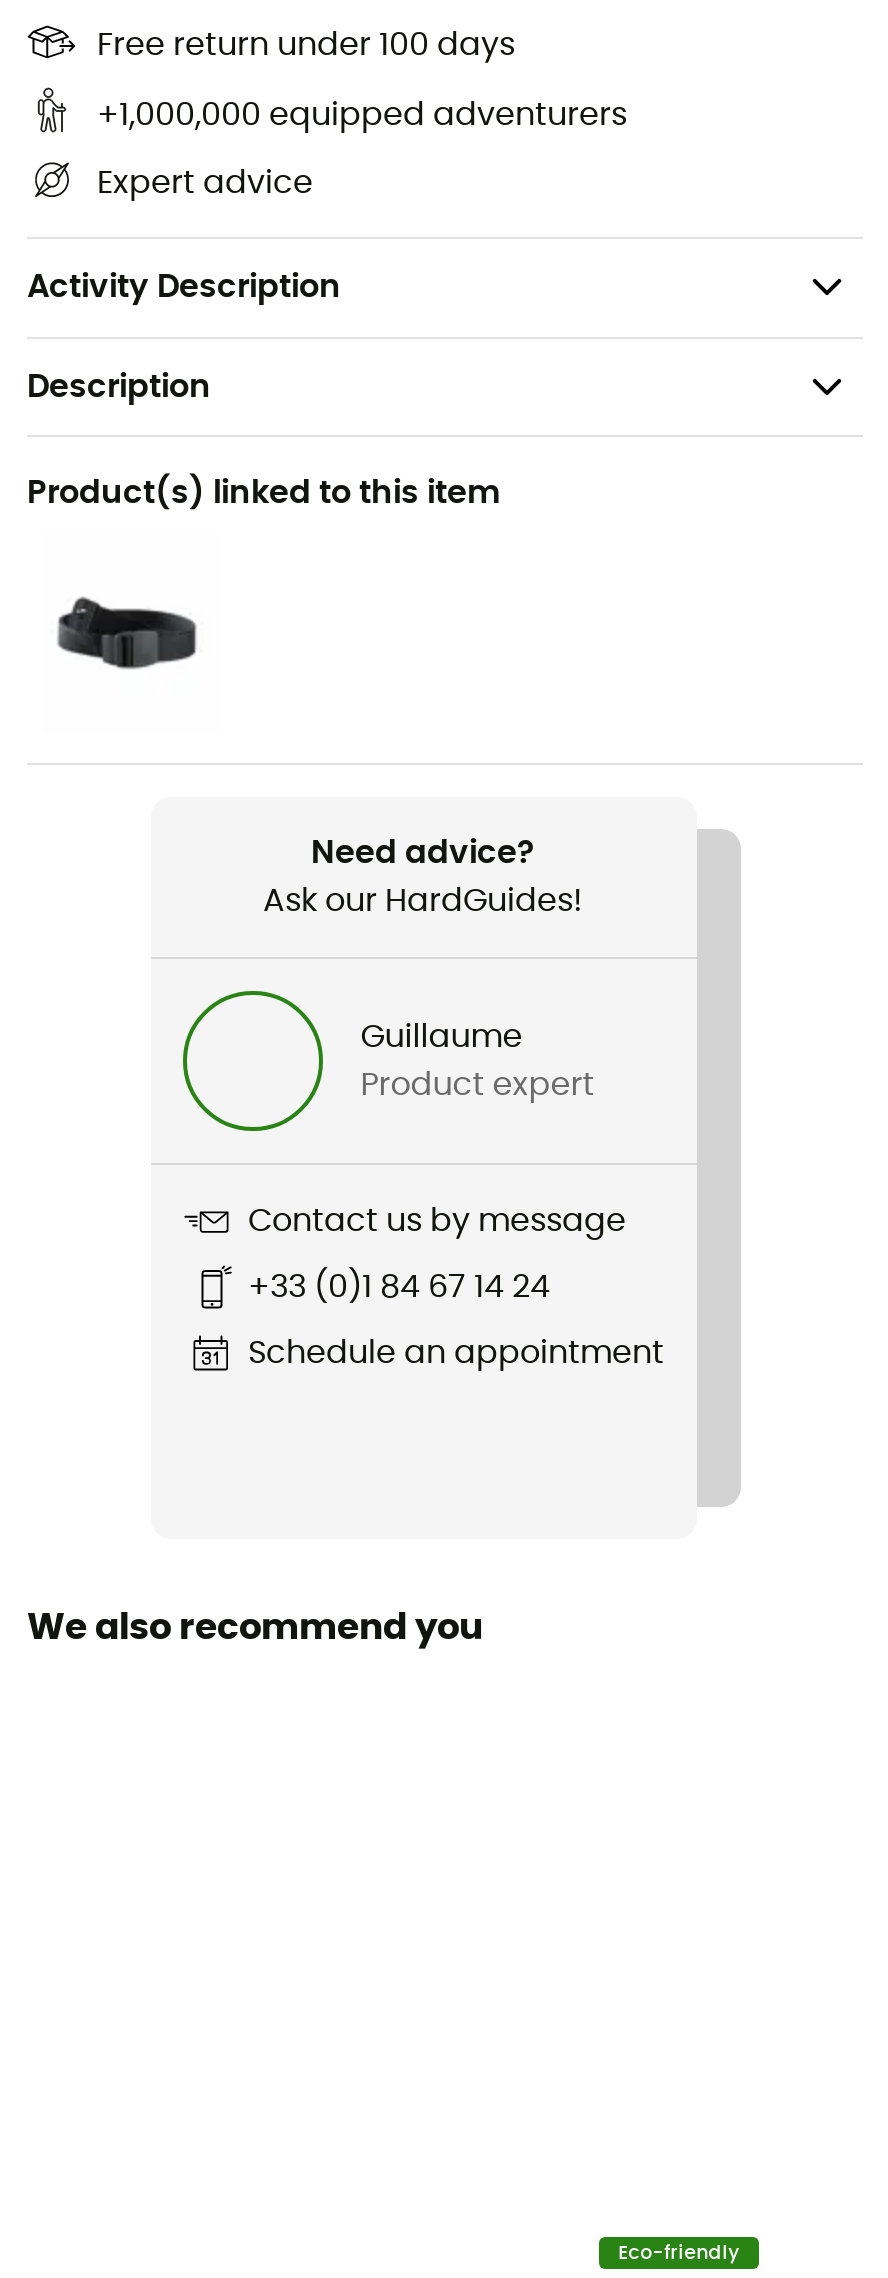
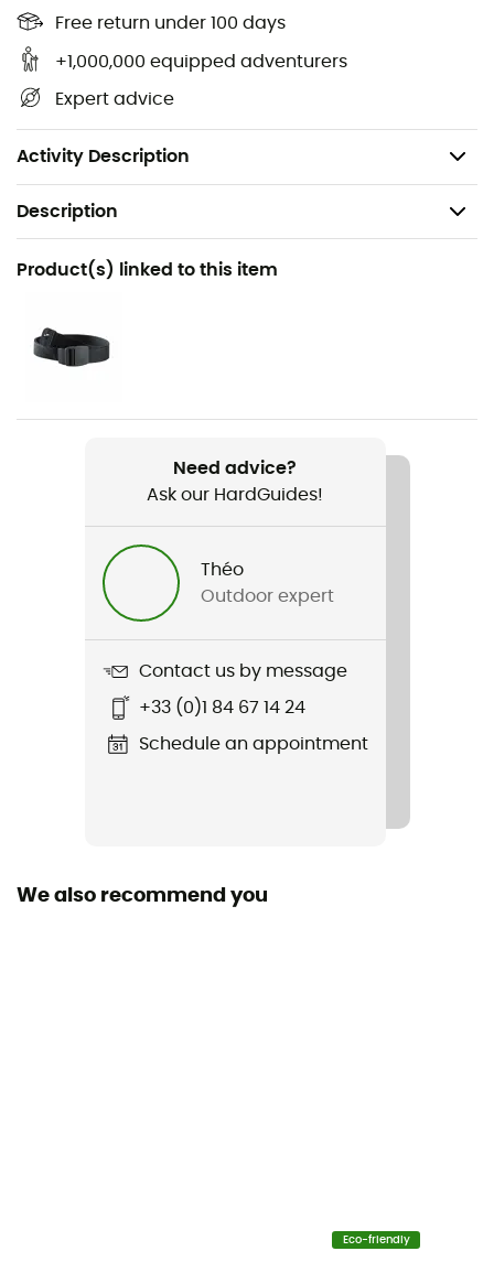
- Guillaume
+ Théo

- Product expert
+ Outdoor expert
